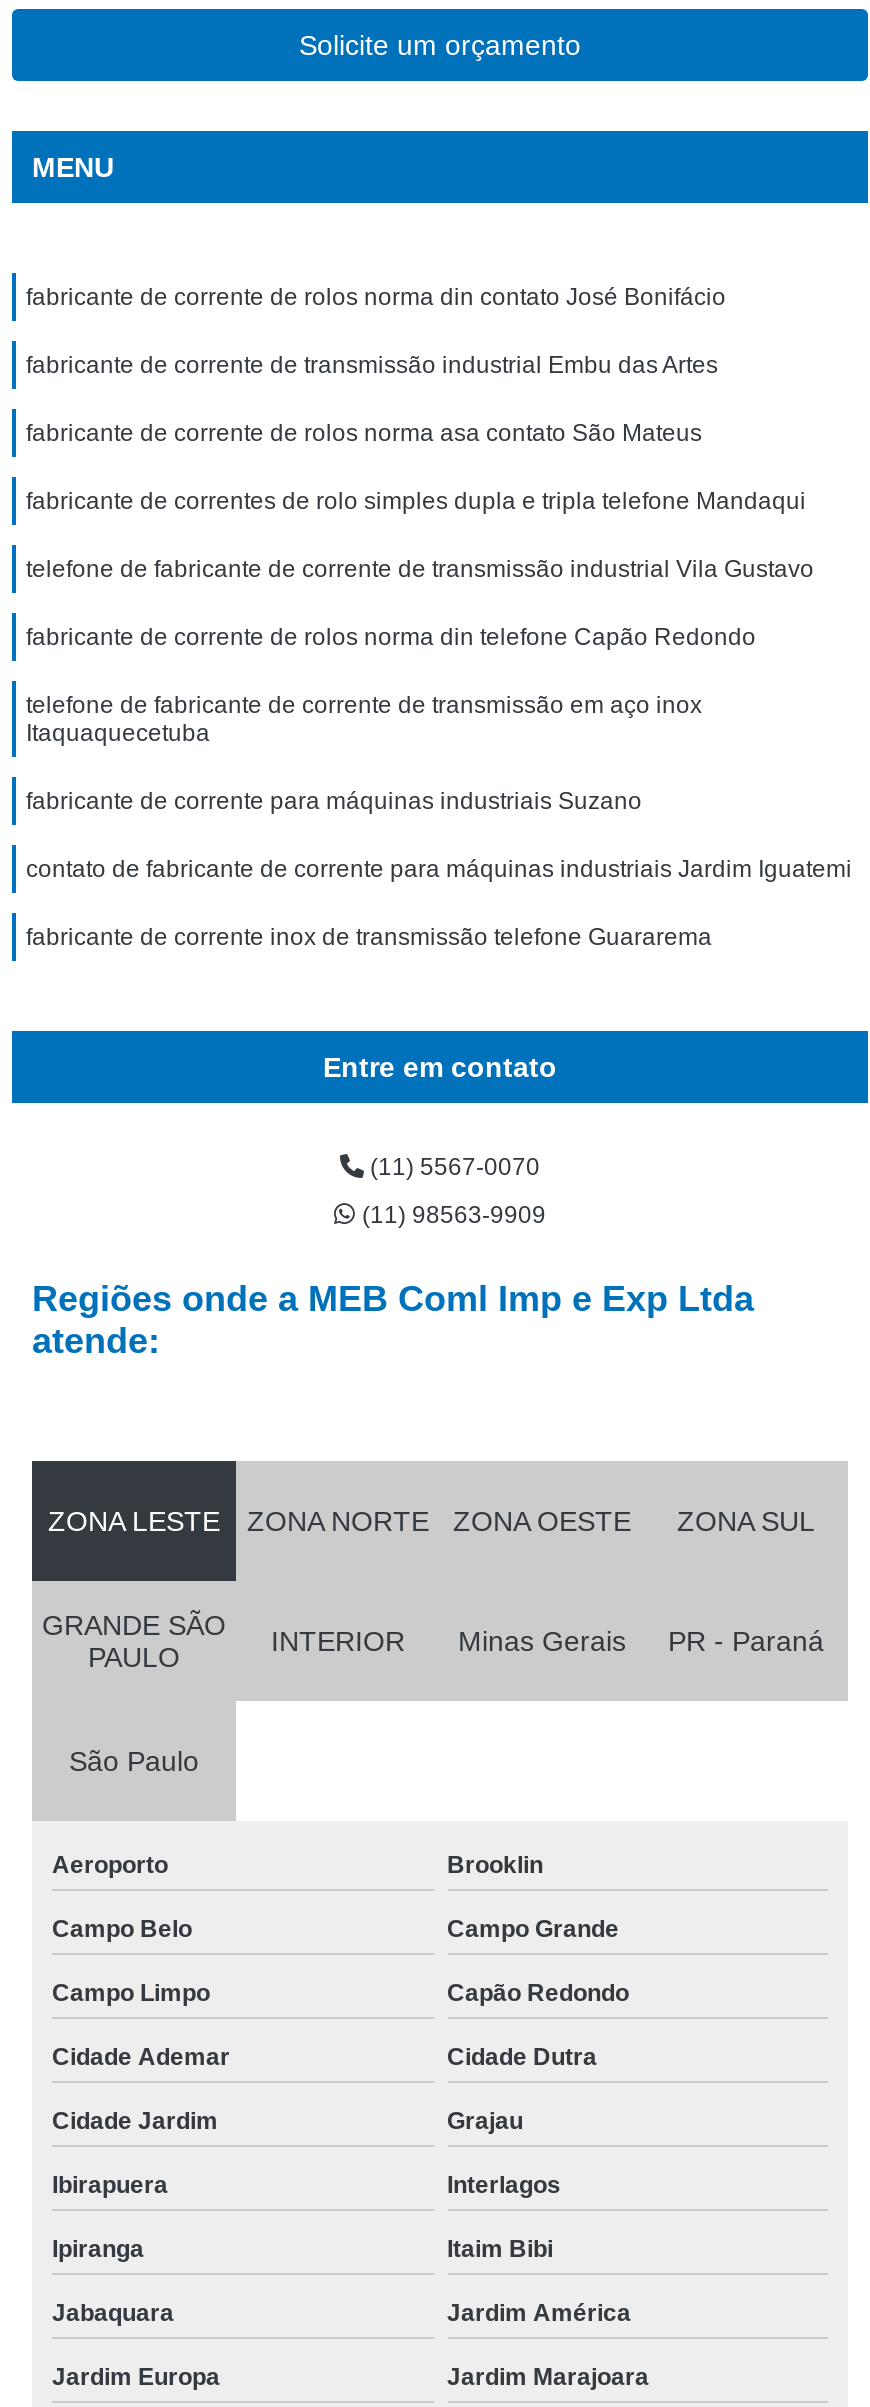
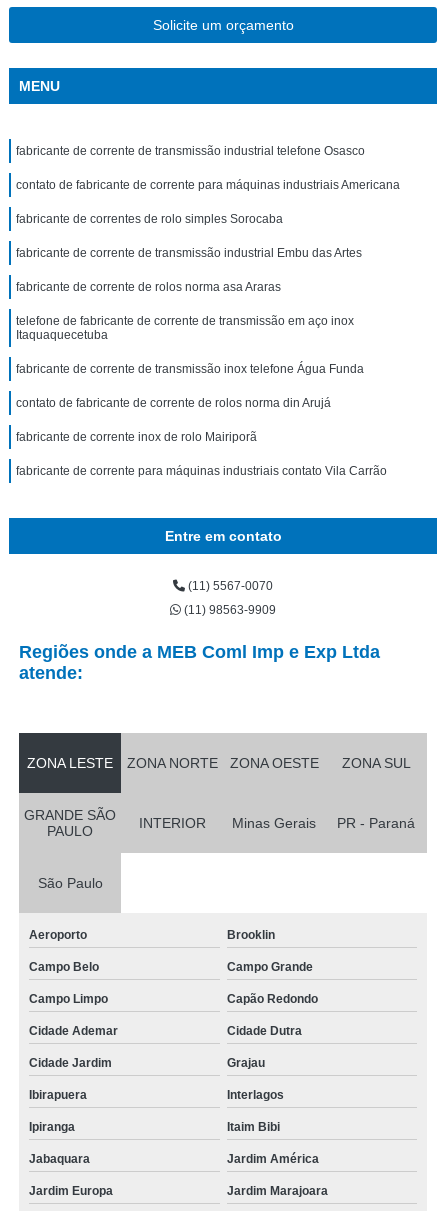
- fabricante de corrente de rolos norma din contato José Bonifácio
+ fabricante de corrente de transmissão industrial telefone Osasco
+ contato de fabricante de corrente para máquinas industriais Americana
+ fabricante de correntes de rolo simples Sorocaba

moved down: fabricante de corrente de transmissão industrial Embu das Artes

- fabricante de corrente de rolos norma asa contato São Mateus
- fabricante de correntes de rolo simples dupla e tripla telefone Mandaqui
- telefone de fabricante de corrente de transmissão industrial Vila Gustavo
- fabricante de corrente de rolos norma din telefone Capão Redondo
+ fabricante de corrente de rolos norma asa Araras

moved up: telefone de fabricante de corrente de transmissão em aço inox | Itaquaquecetuba

- fabricante de corrente para máquinas industriais Suzano
- contato de fabricante de corrente para máquinas industriais Jardim Iguatemi
- fabricante de corrente inox de transmissão telefone Guararema
+ fabricante de corrente de transmissão inox telefone Água Funda
+ contato de fabricante de corrente de rolos norma din Arujá
+ fabricante de corrente inox de rolo Mairiporã
+ fabricante de corrente para máquinas industriais contato Vila Carrão
